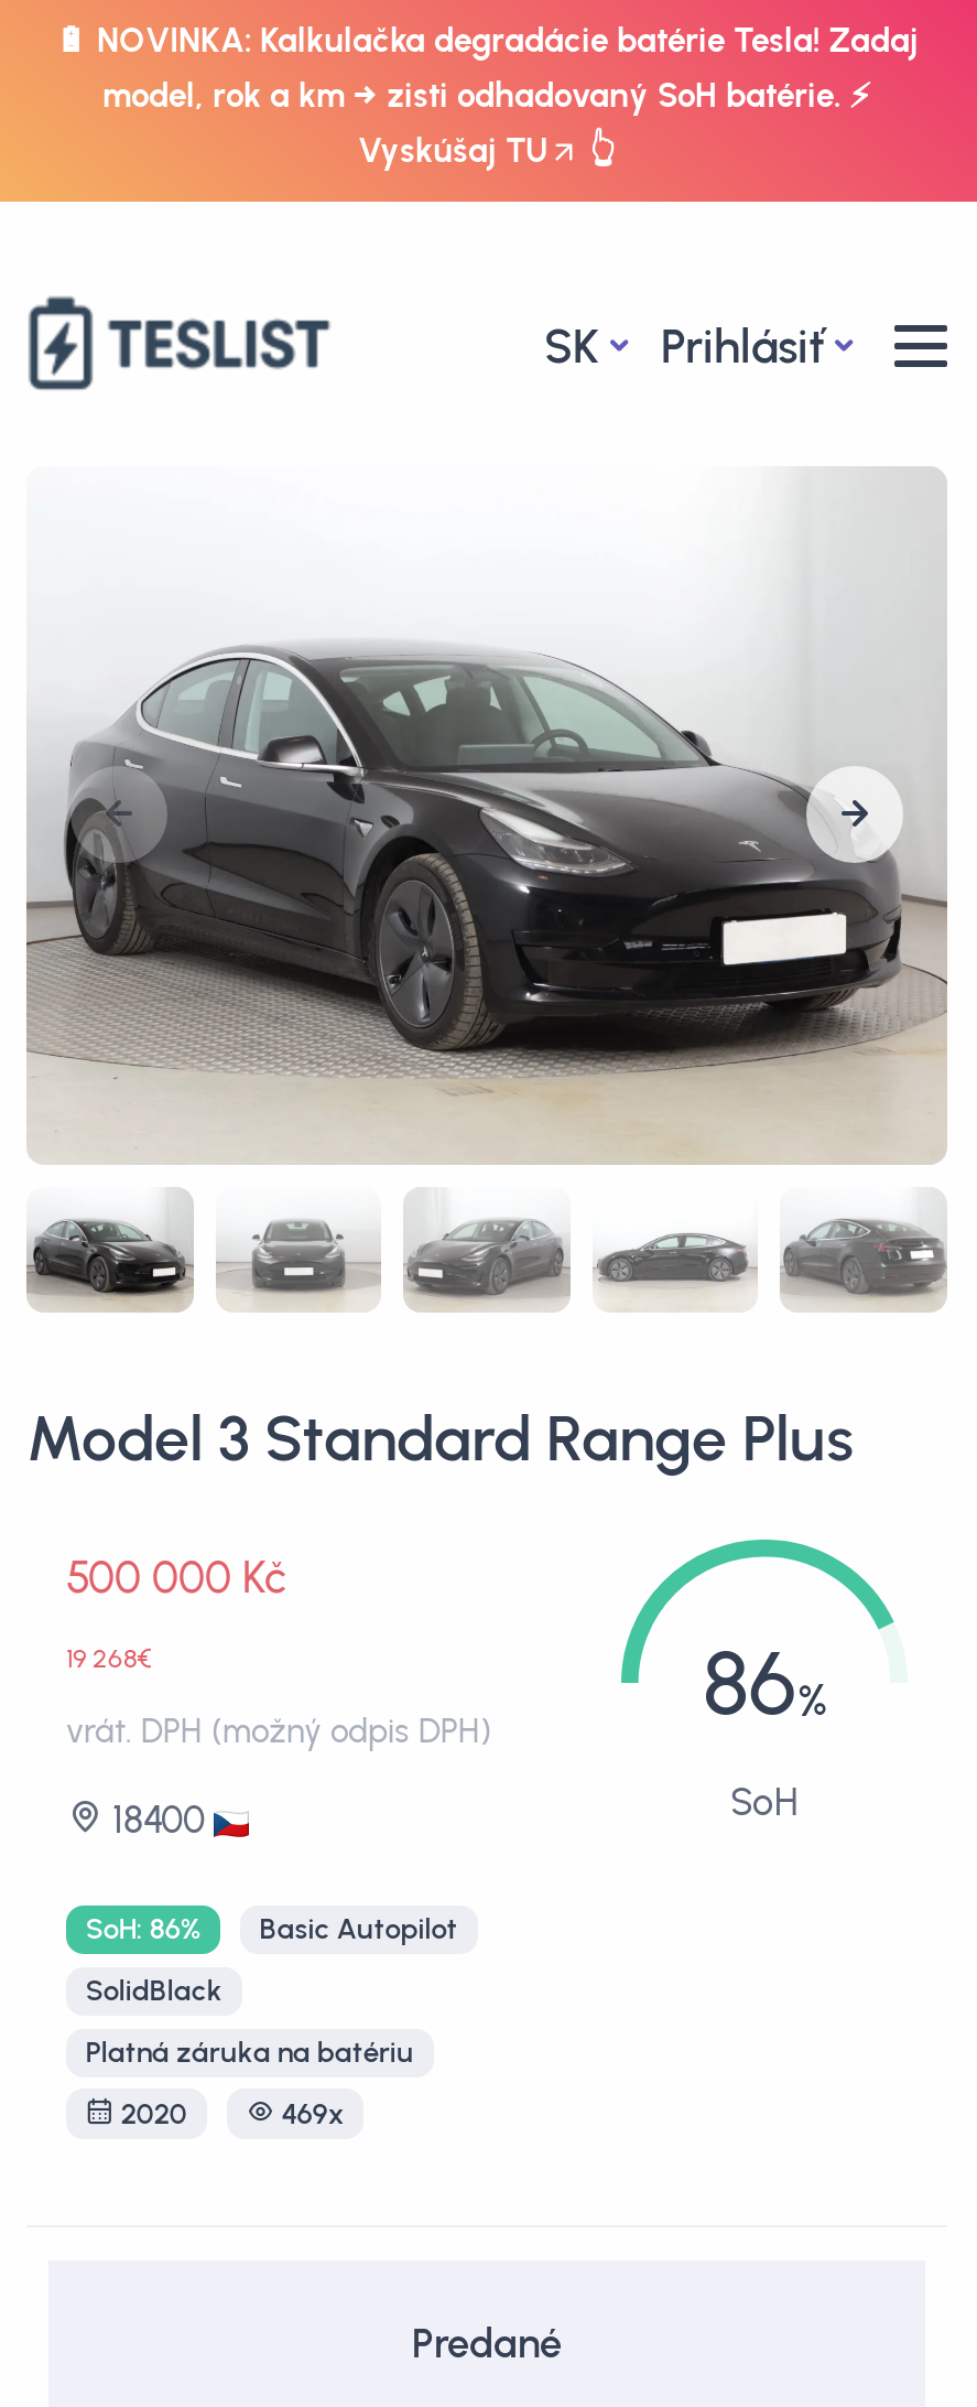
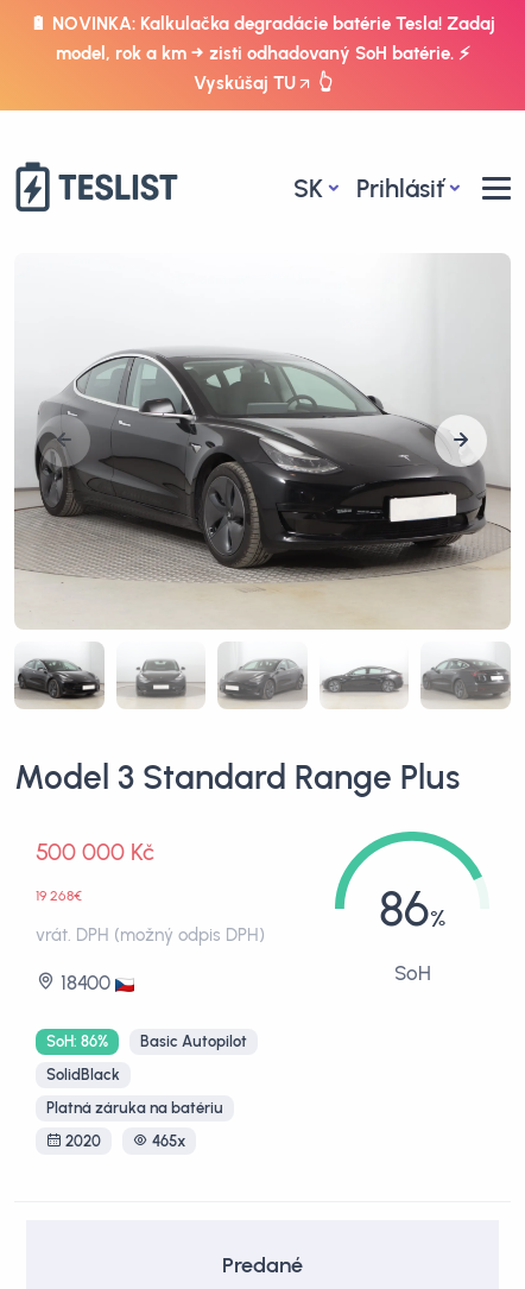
- 469x
+ 465x
